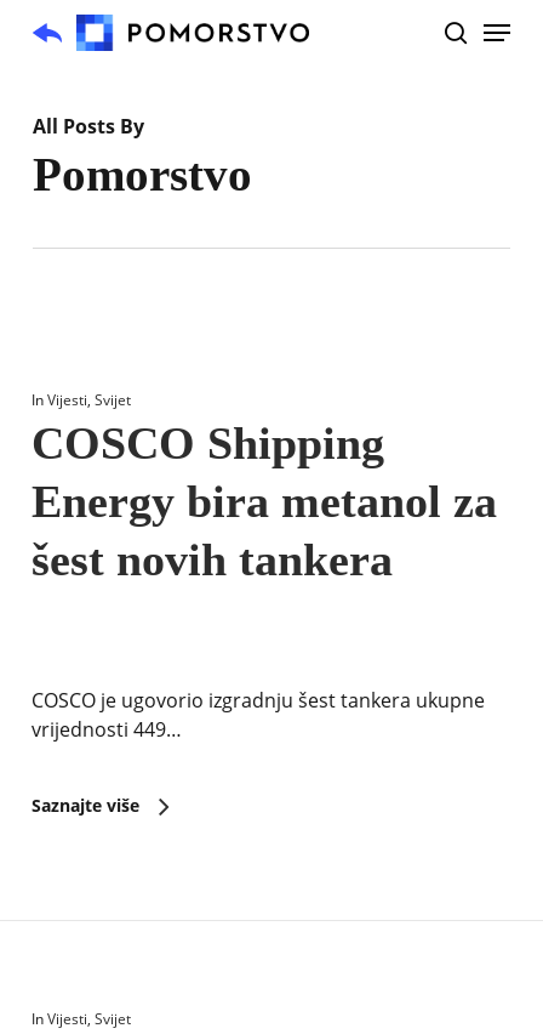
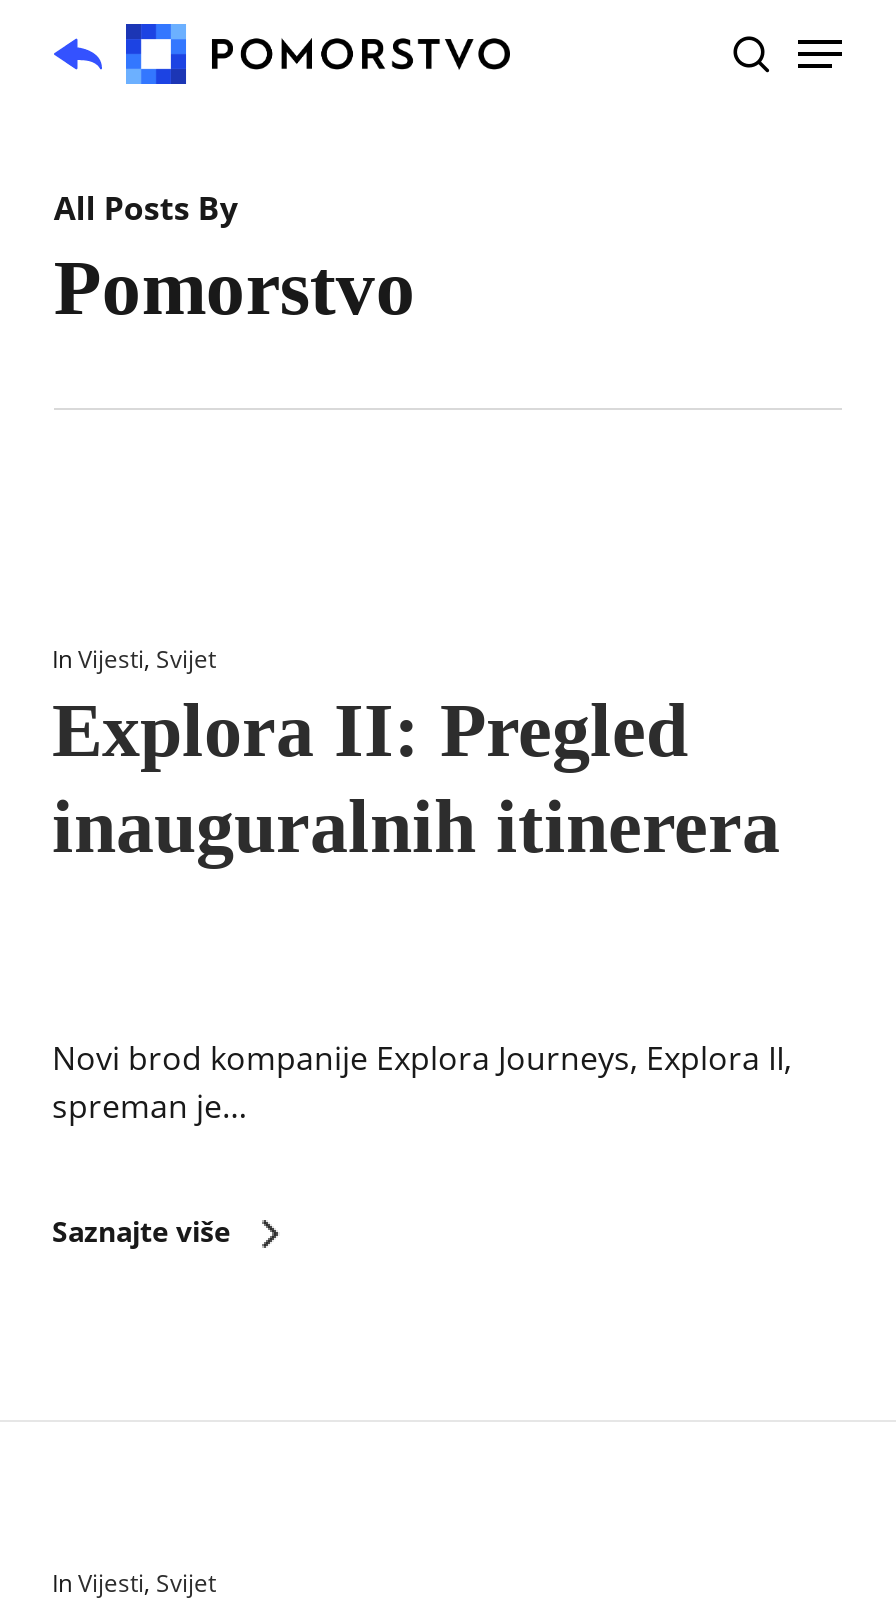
- COSCO Shipping
- Energy bira metanol za
- šest novih tankera
+ Explora II: Pregled
+ inauguralnih itinerera

- COSCO je ugovorio izgradnju šest tankera ukupne
- vrijednosti 449…
+ Novi brod kompanije Explora Journeys, Explora II,
+ spreman je…
